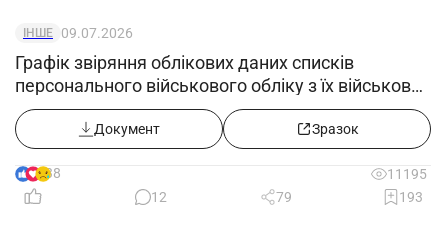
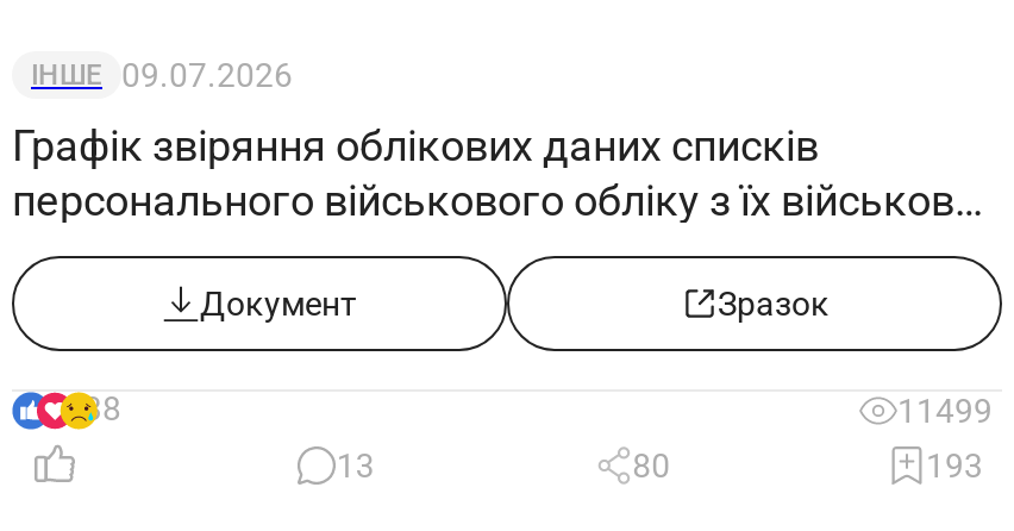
- 11195
+ 11499

- 12
+ 13

- 79
+ 80
